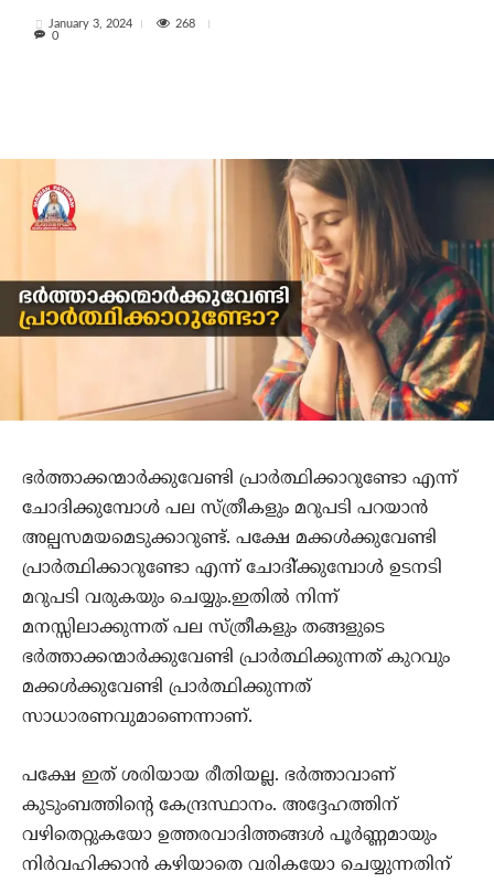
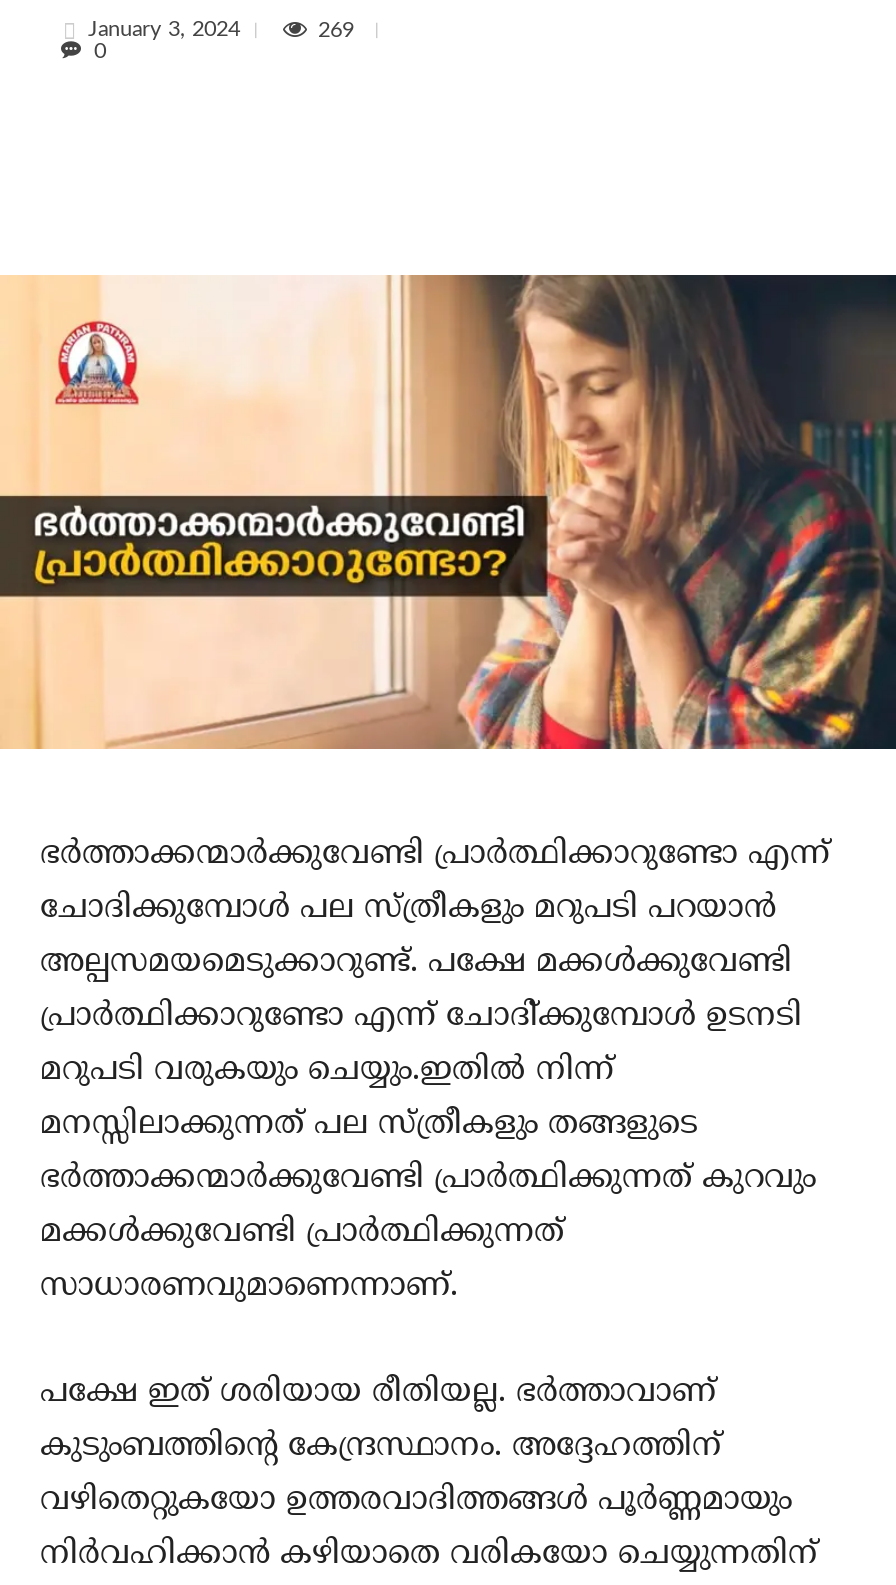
- 268
+ 269
